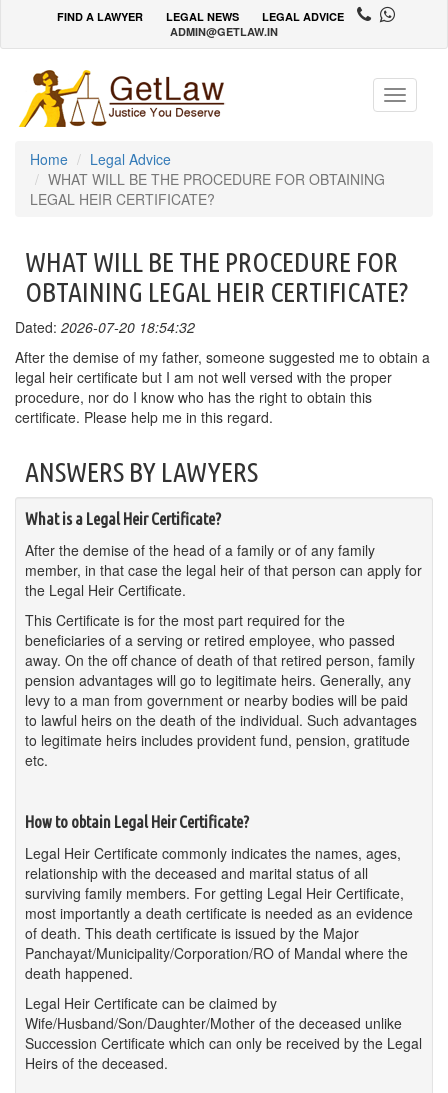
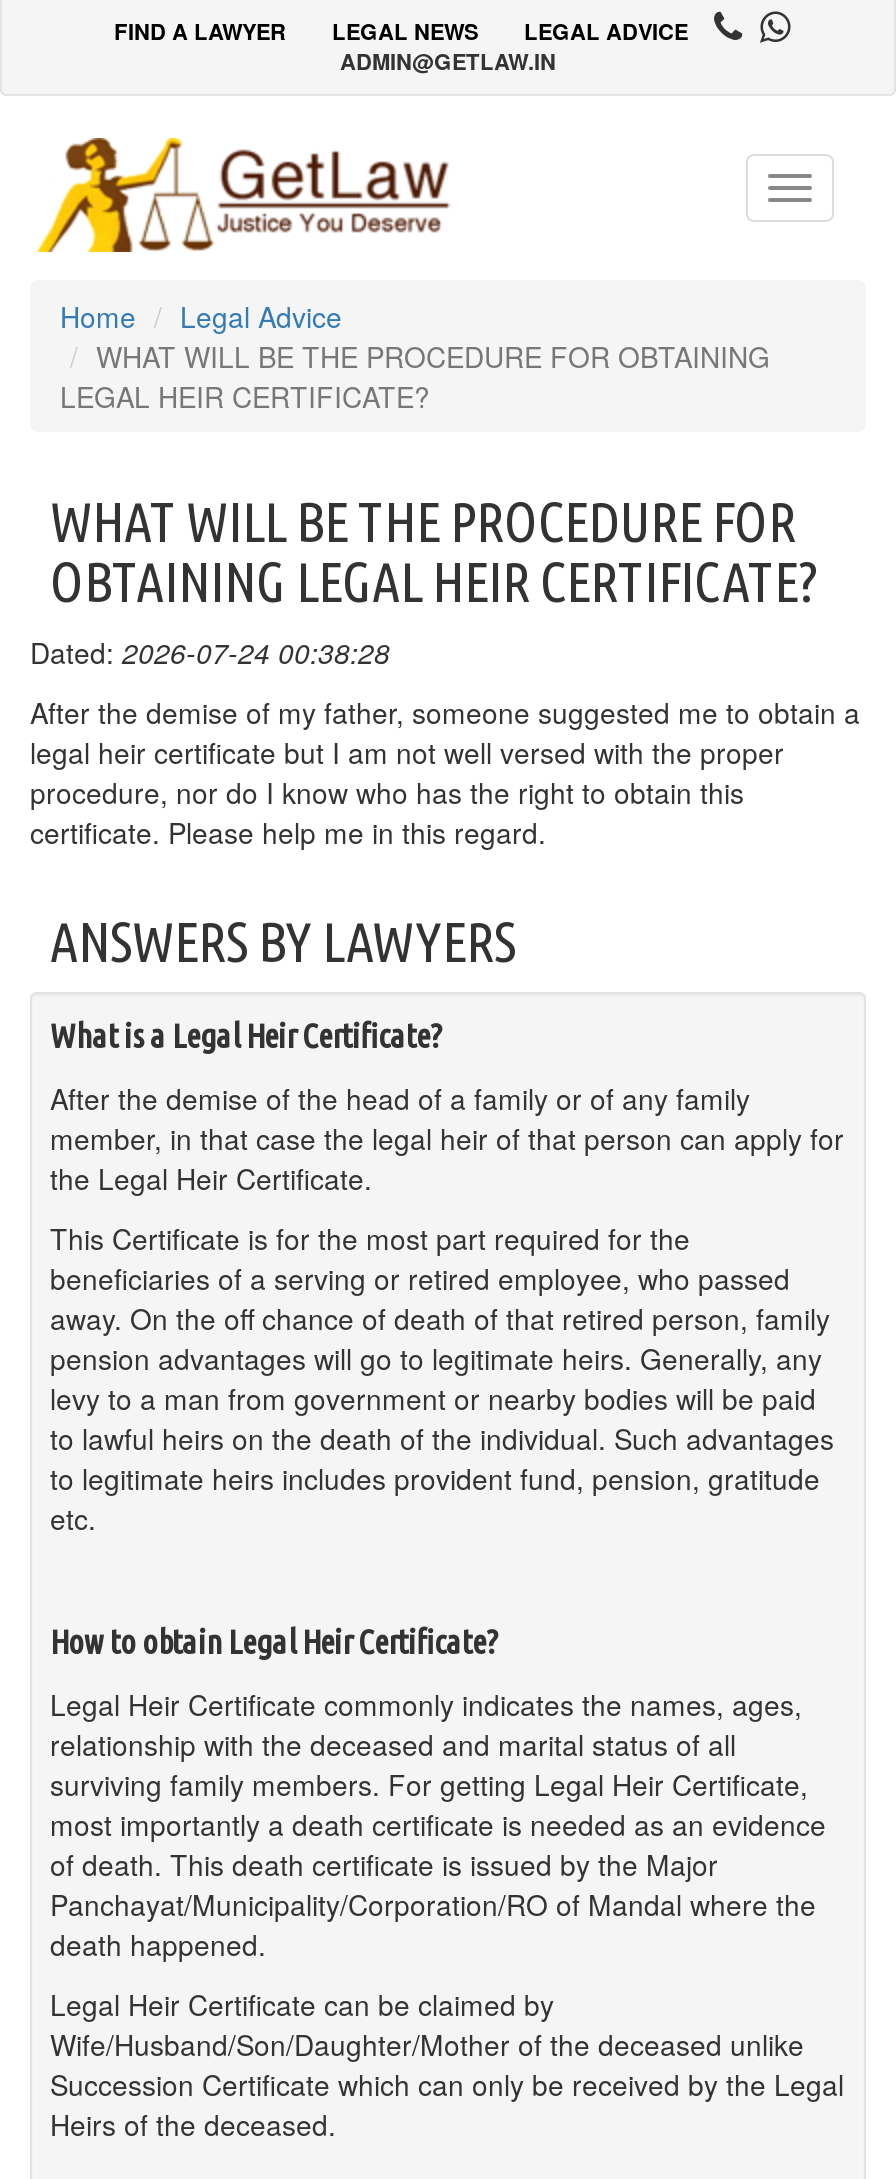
- Dated: 2026-07-20 18:54:32
+ Dated: 2026-07-24 00:38:28
